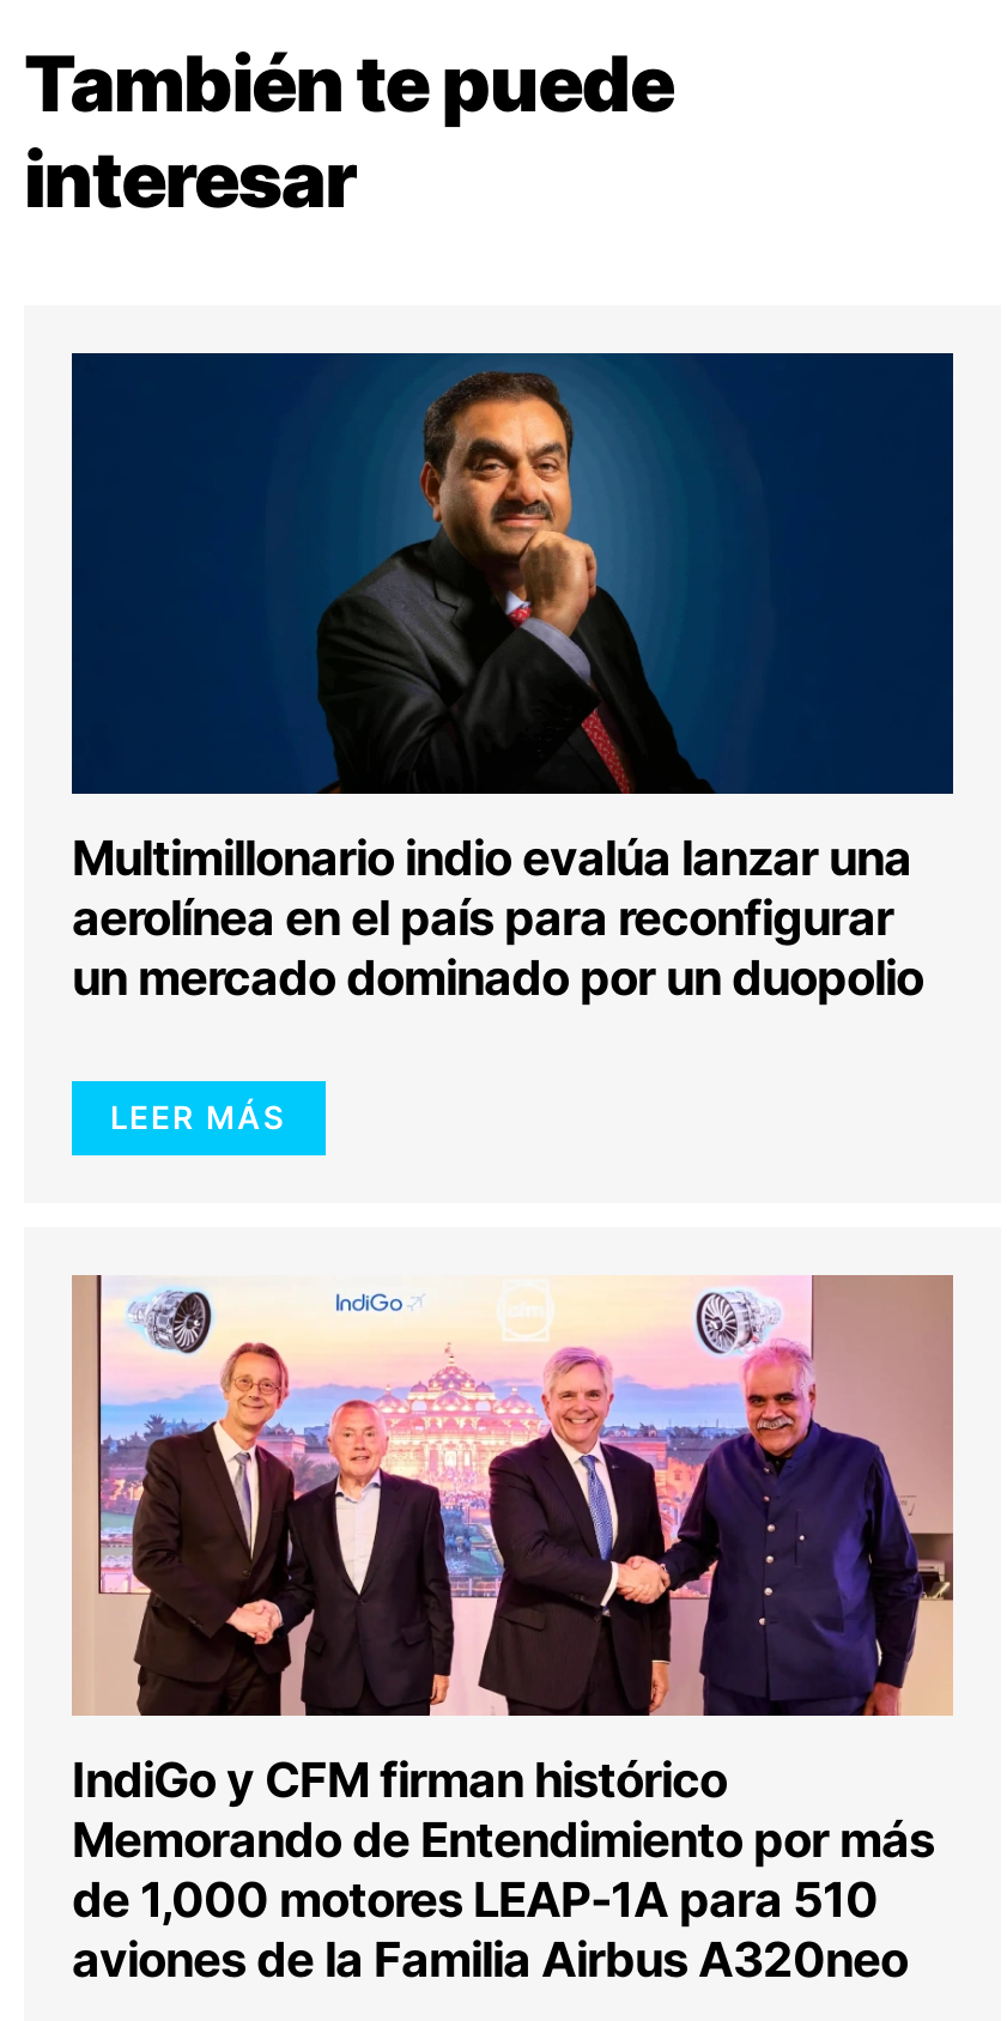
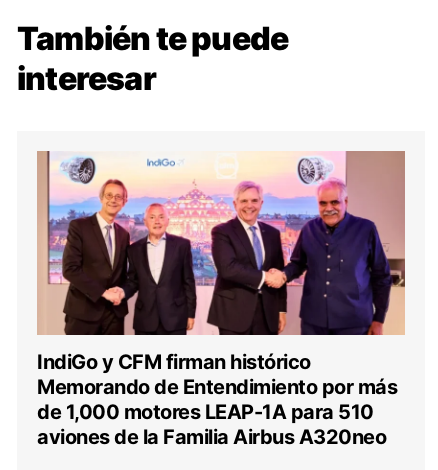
- [image]
- Multimillonario indio evalúa lanzar una
- aerolínea en el país para reconfigurar
- un mercado dominado por un duopolio
- LEER MÁS
